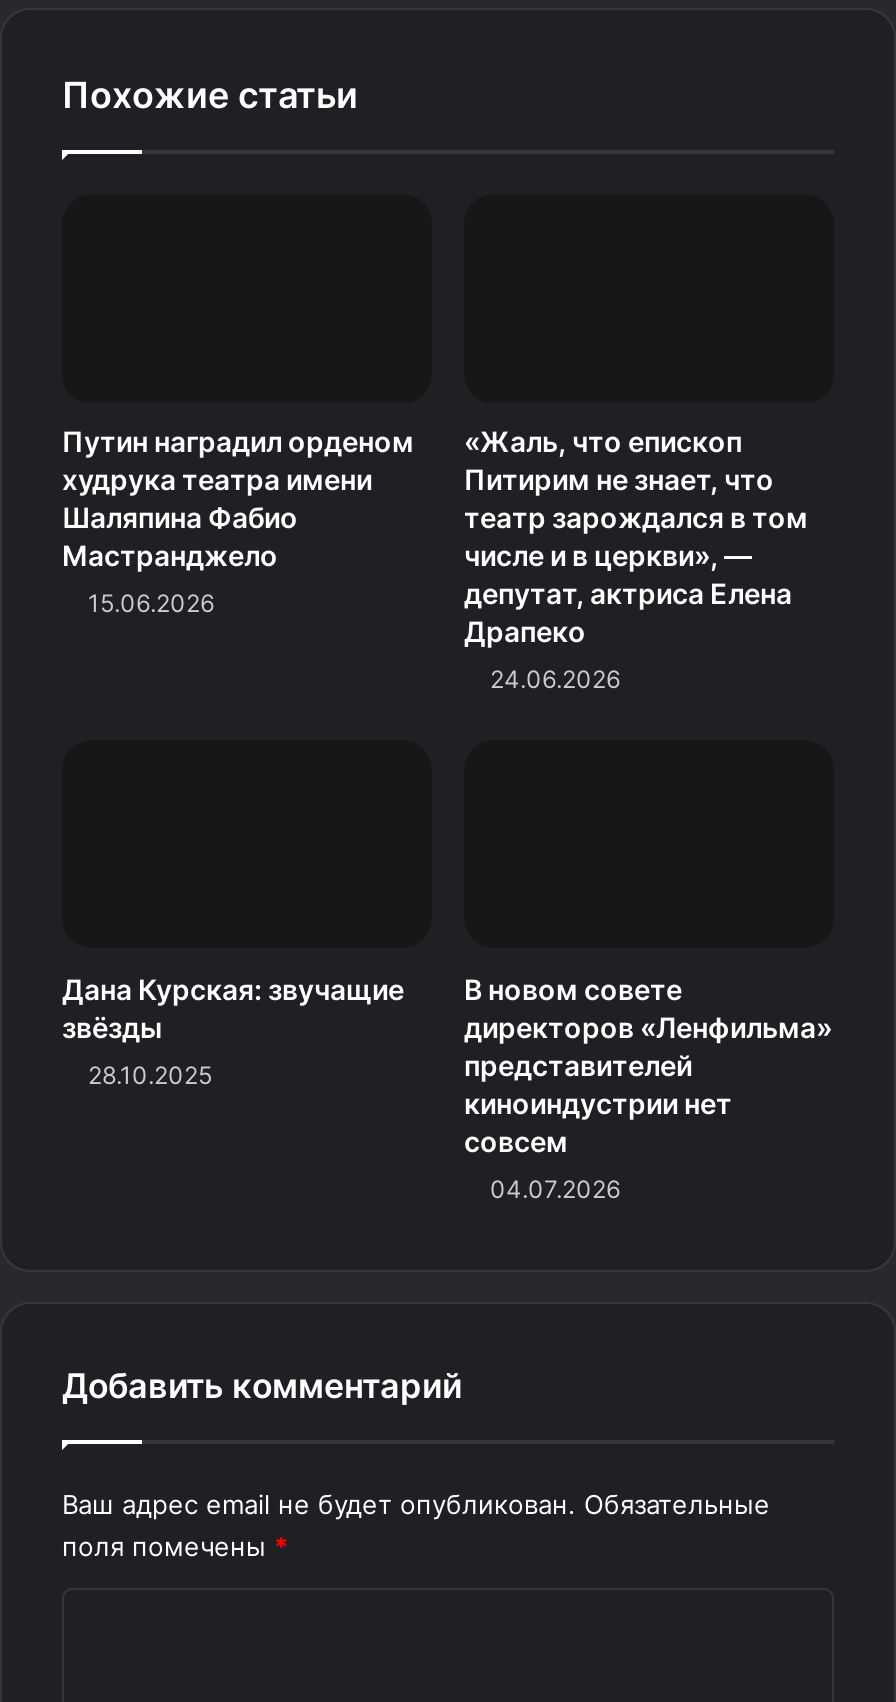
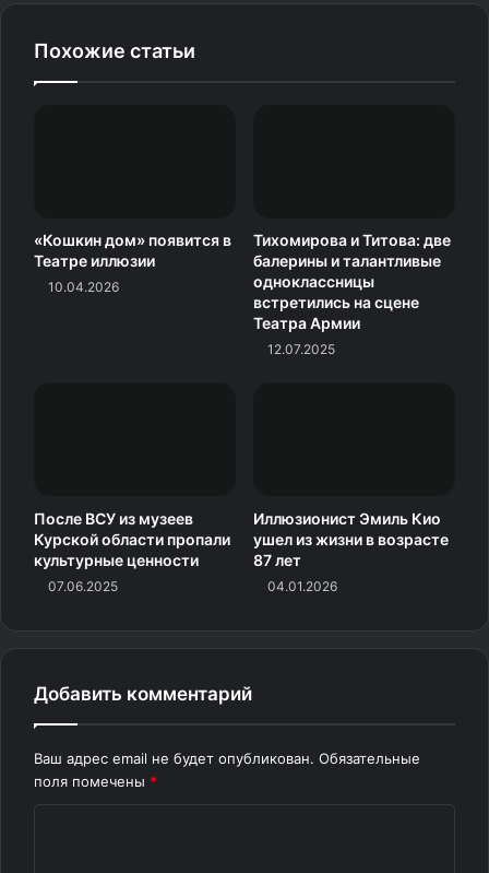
- Путин наградил орденом
- худрука театра имени
- Шаляпина Фабио
- Мастранджело
+ «Кошкин дом» появится в
+ Театре иллюзии

- «Жаль, что епископ
- Питирим не знает, что
- театр зарождался в том
- числе и в церкви», —
- депутат, актриса Елена
- Драпеко
+ Тихомирова и Титова: две
+ балерины и талантливые
+ одноклассницы
+ встретились на сцене
+ Театра Армии

- 15.06.2026
+ 10.04.2026

- 24.06.2026
+ 12.07.2025

- Дана Курская: звучащие
- звёзды
+ После ВСУ из музеев
+ Курской области пропали
+ культурные ценности

- В новом совете
- директоров «Ленфильма»
- представителей
- киноиндустрии нет
- совсем
+ Иллюзионист Эмиль Кио
+ ушел из жизни в возрасте
+ 87 лет

- 28.10.2025
+ 07.06.2025

- 04.07.2026
+ 04.01.2026
